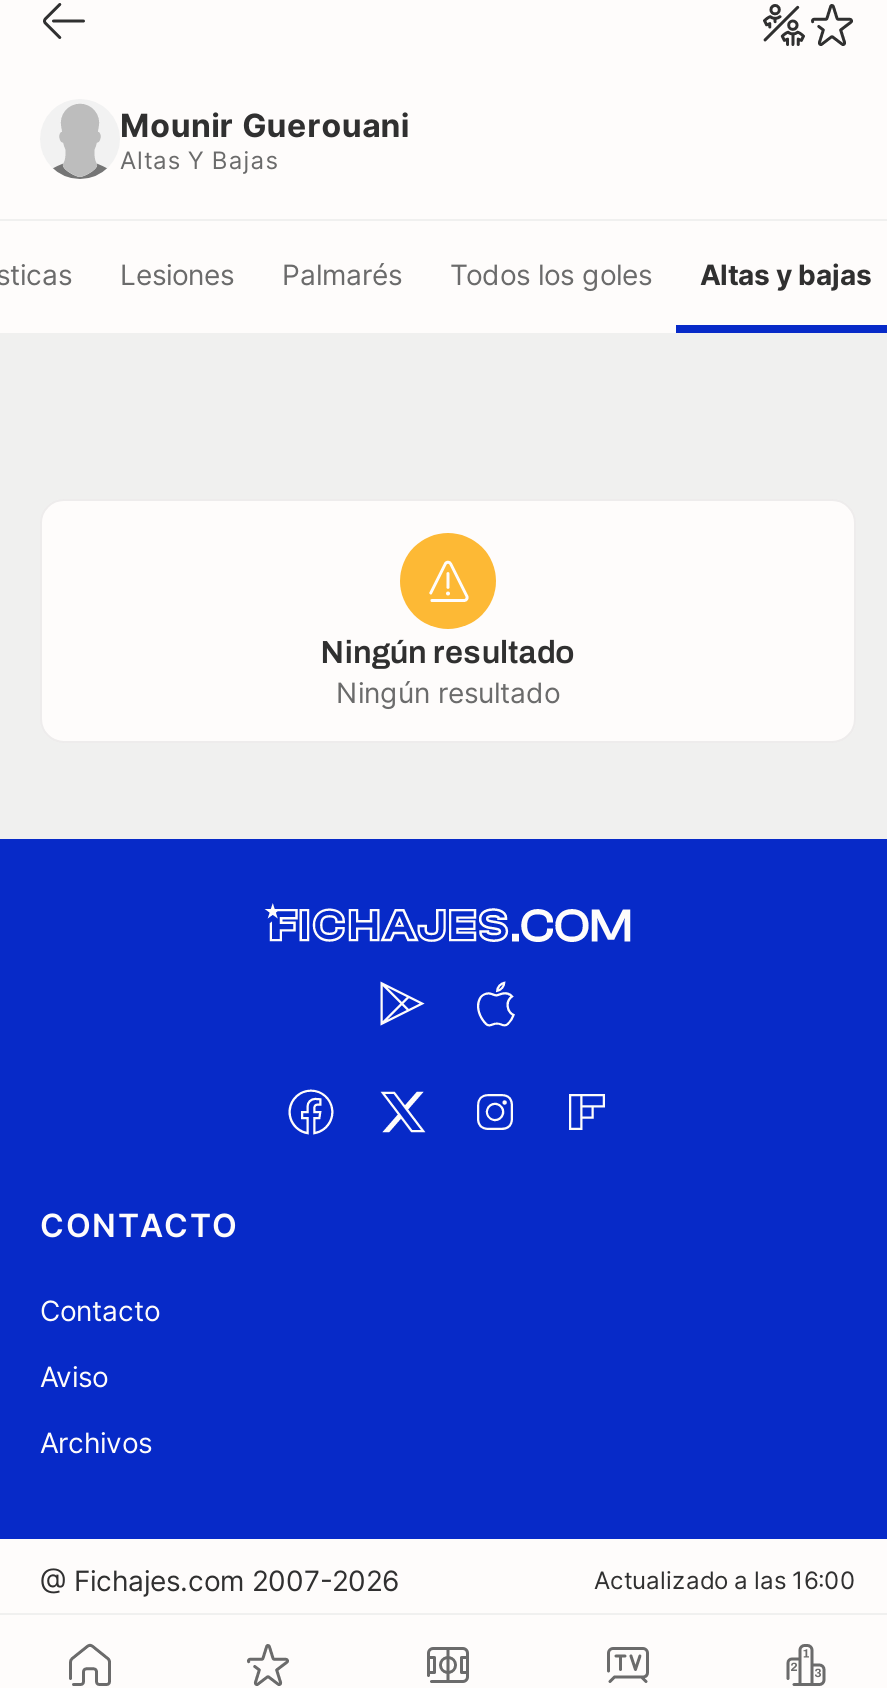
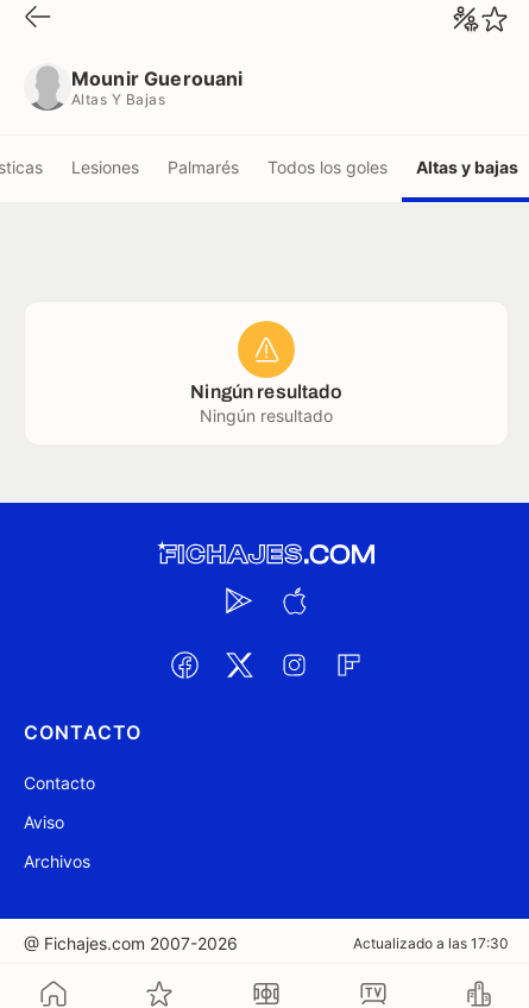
- Actualizado a las 16:00
+ Actualizado a las 17:30
